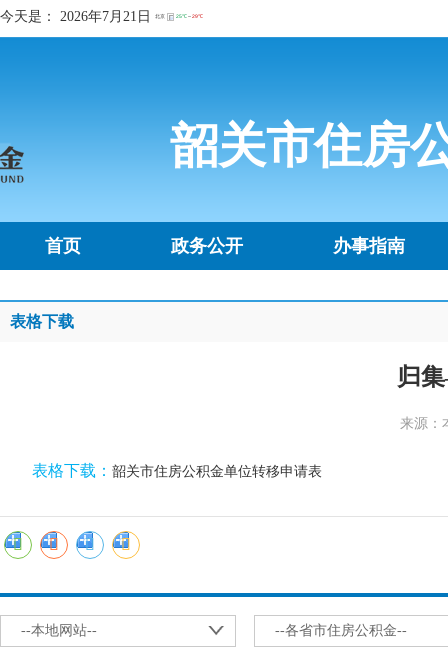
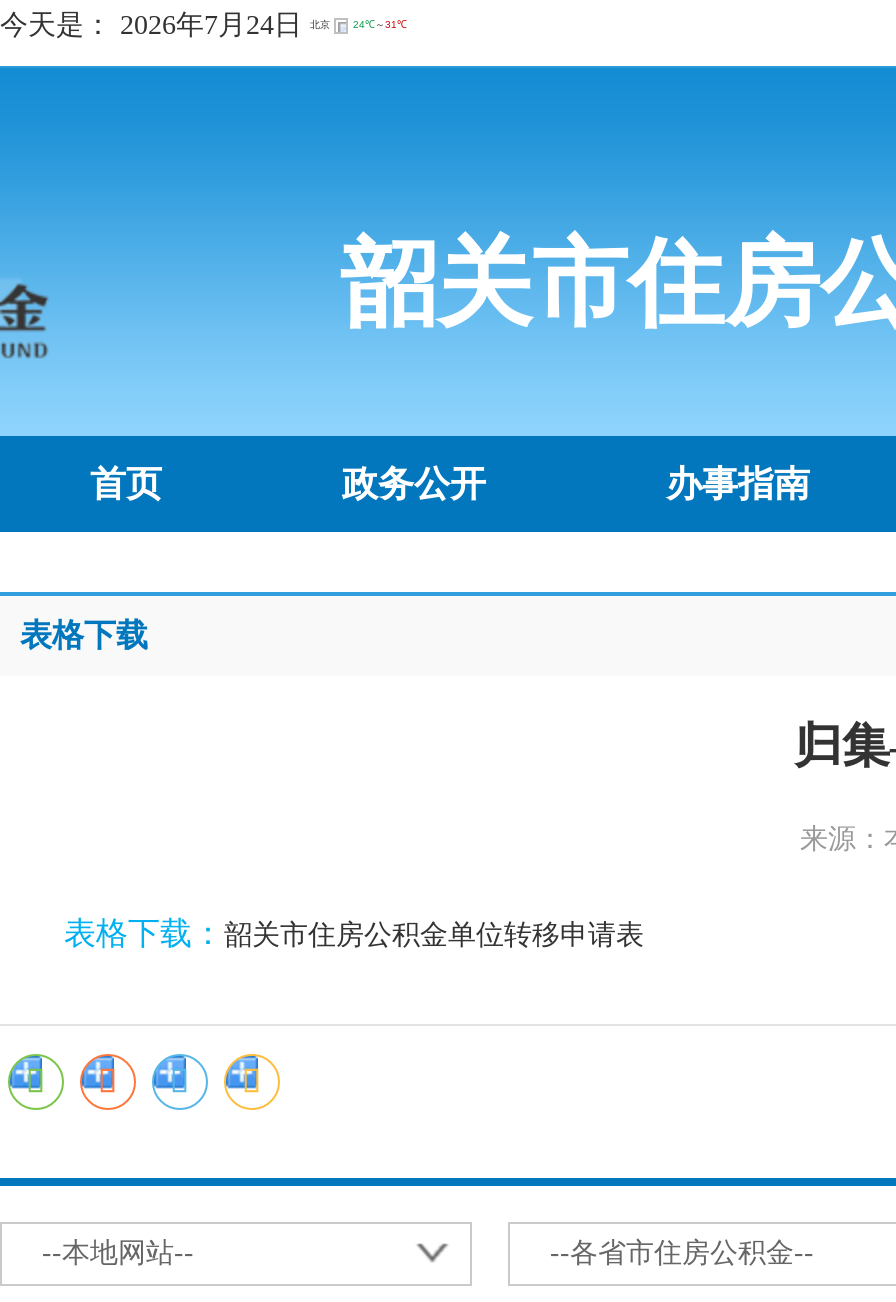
- 今天是：2026年7月21日
+ 今天是：2026年7月24日
